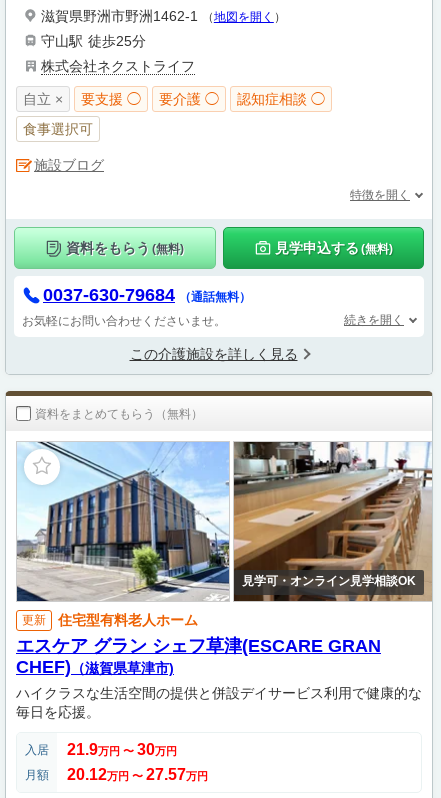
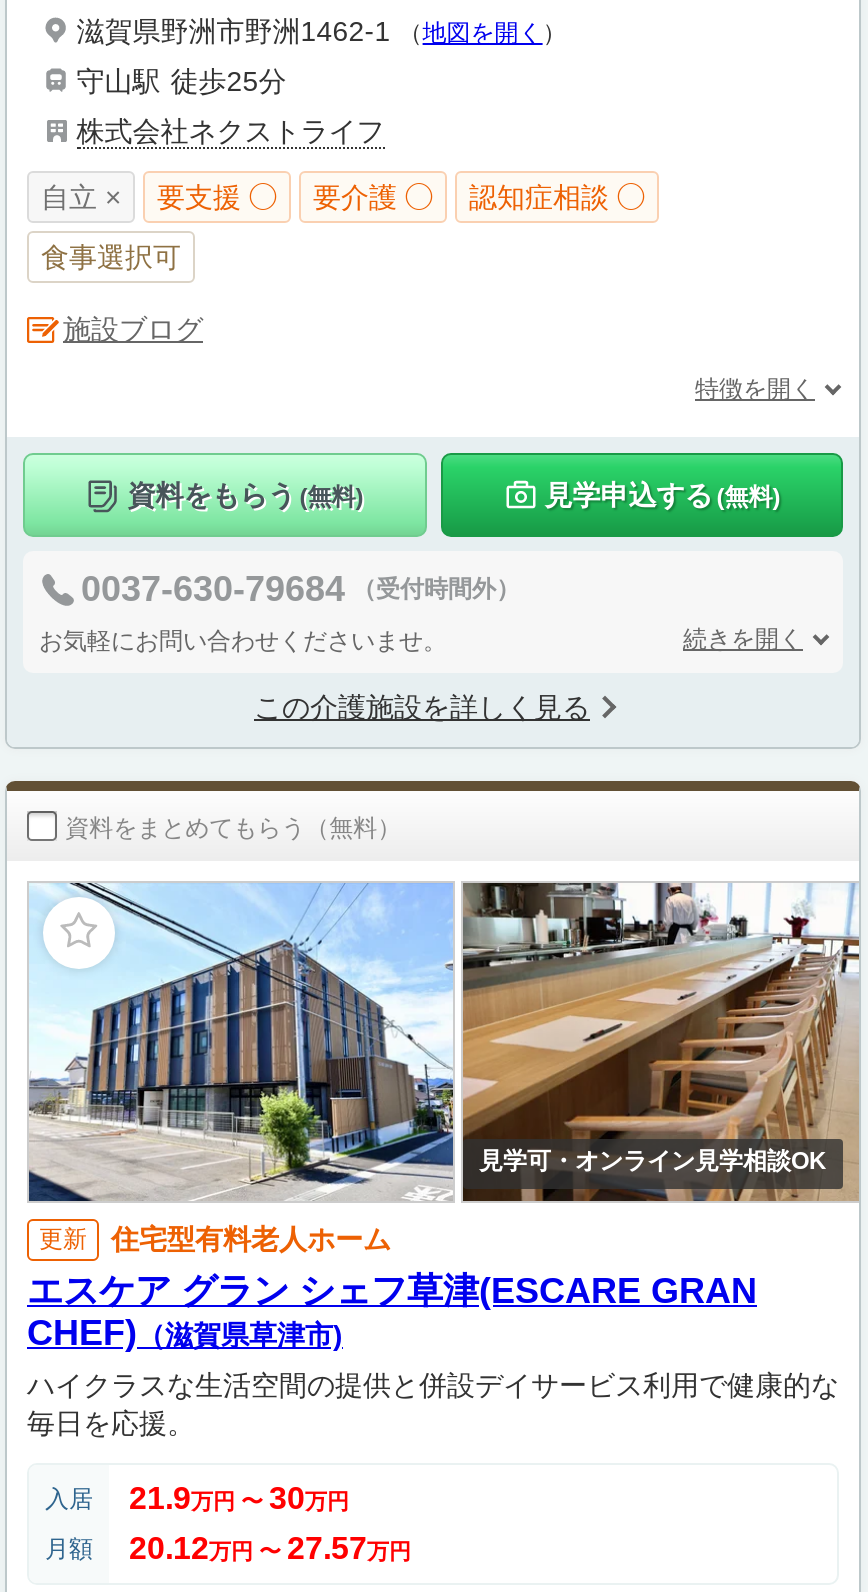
- 0037-630-79684 （通話無料）
+ 0037-630-79684 （受付時間外）
